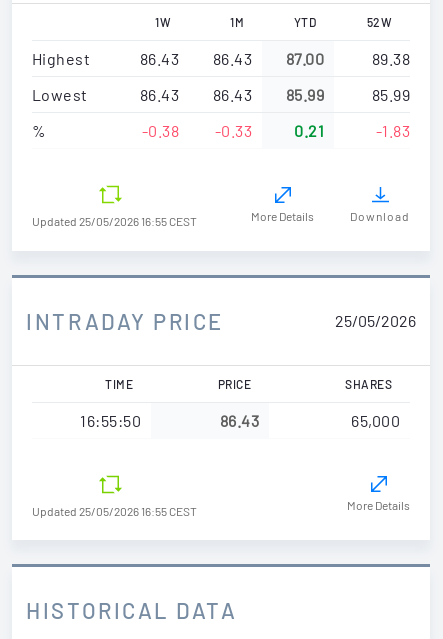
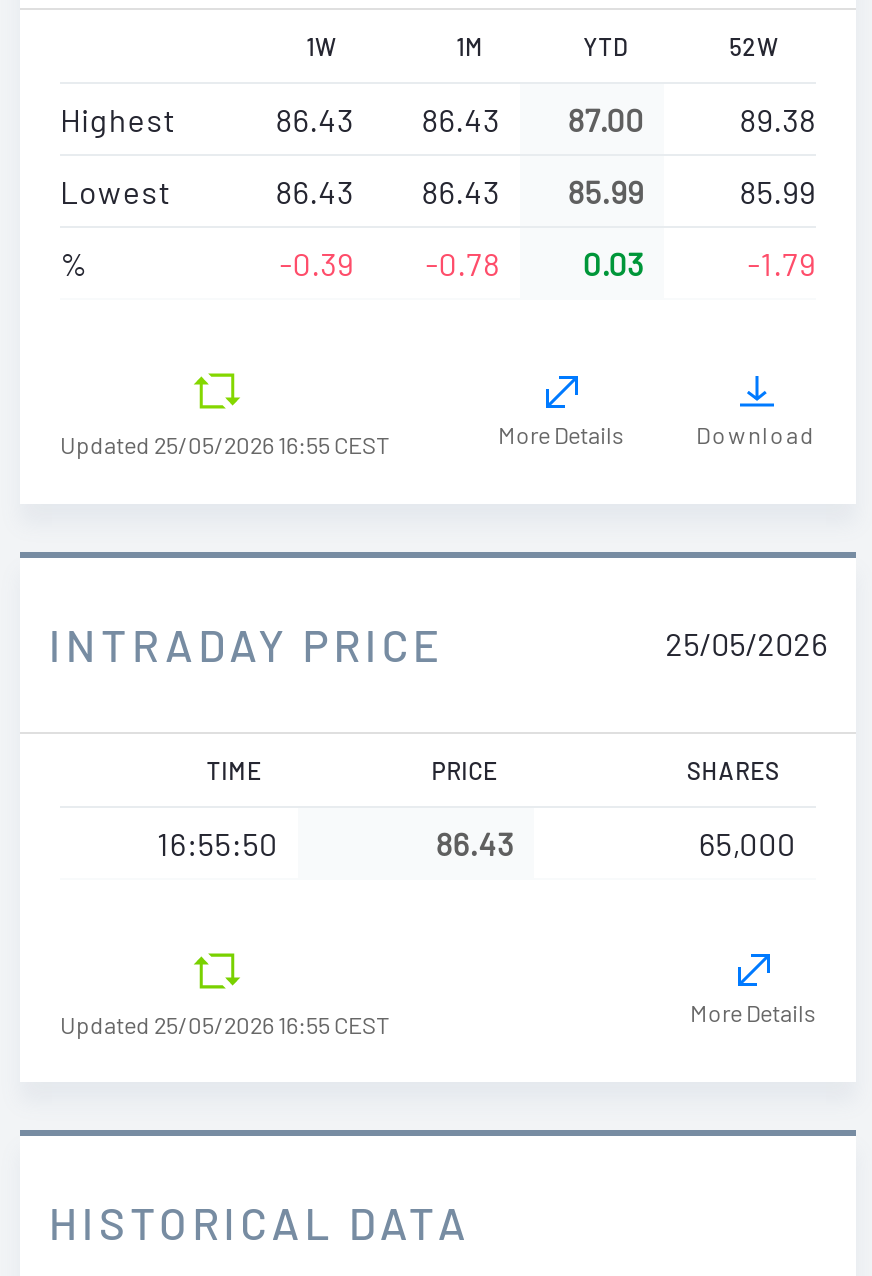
- -0.38
+ -0.39

- -0.33
+ -0.78

- 0.21
+ 0.03

- -1.83
+ -1.79
